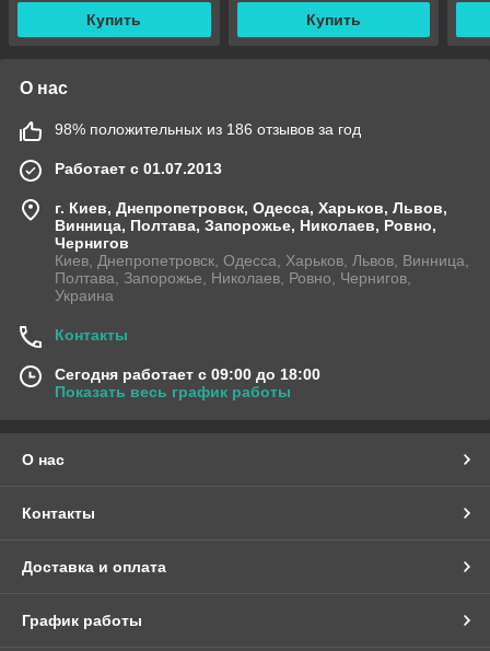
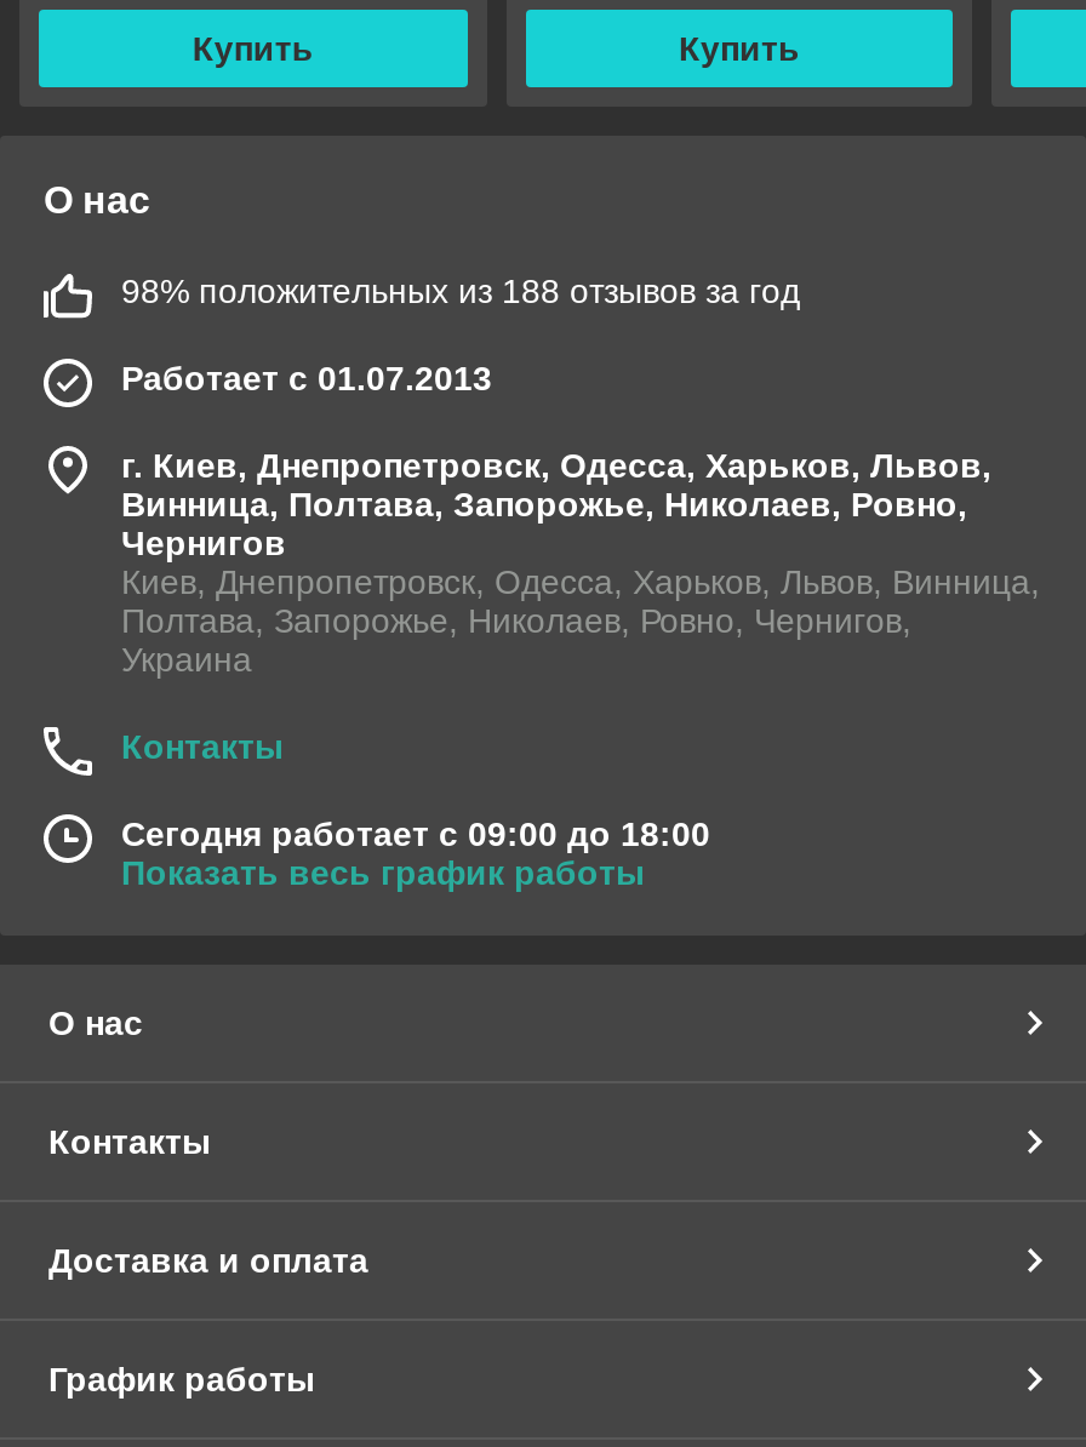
- 98% положительных из 186 отзывов за год
+ 98% положительных из 188 отзывов за год
